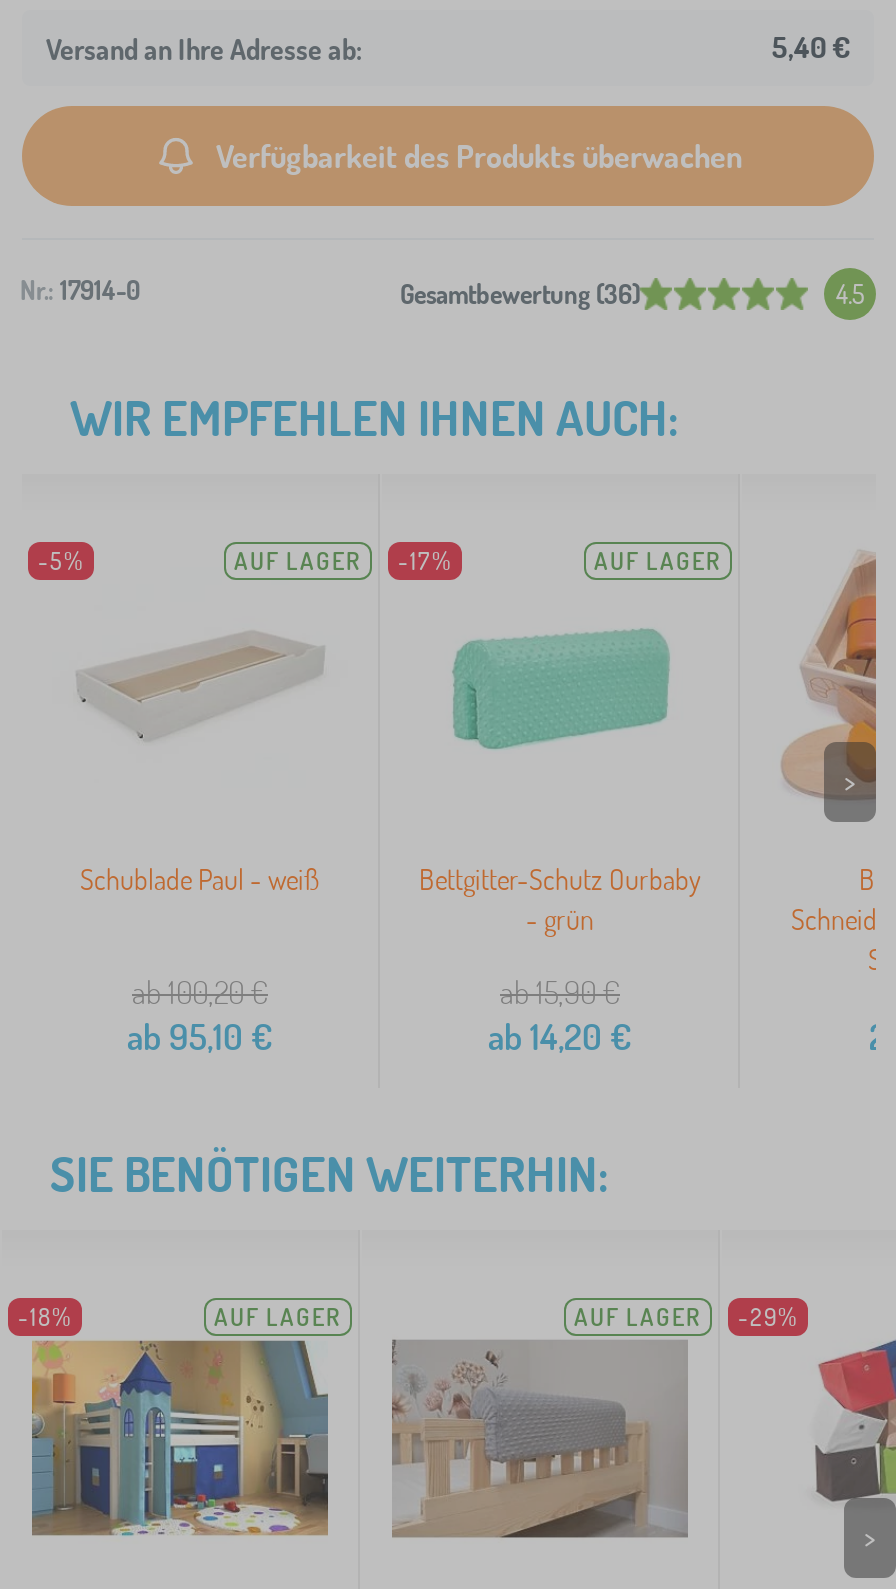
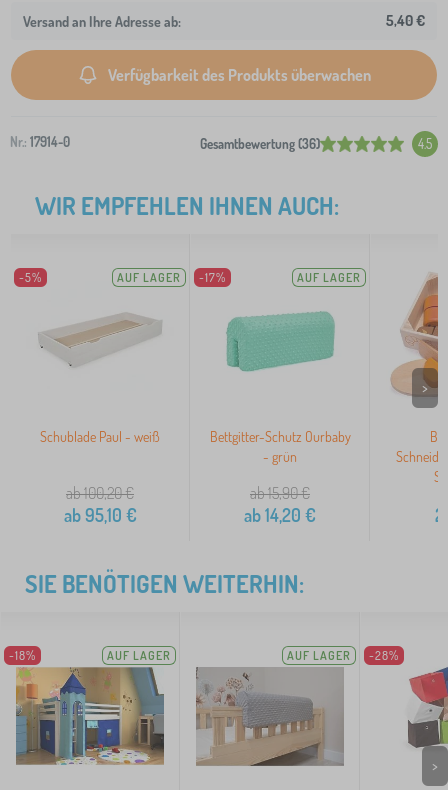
- AUF LAGER -29%
+ AUF LAGER -28%
